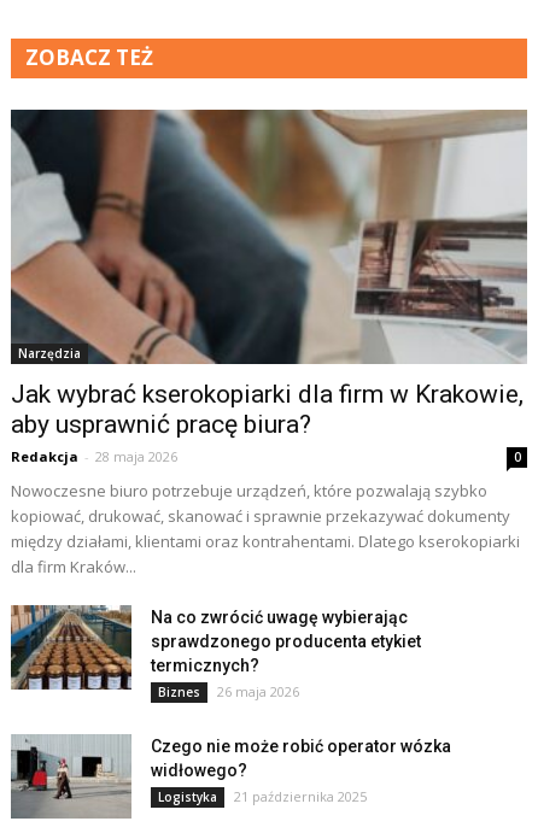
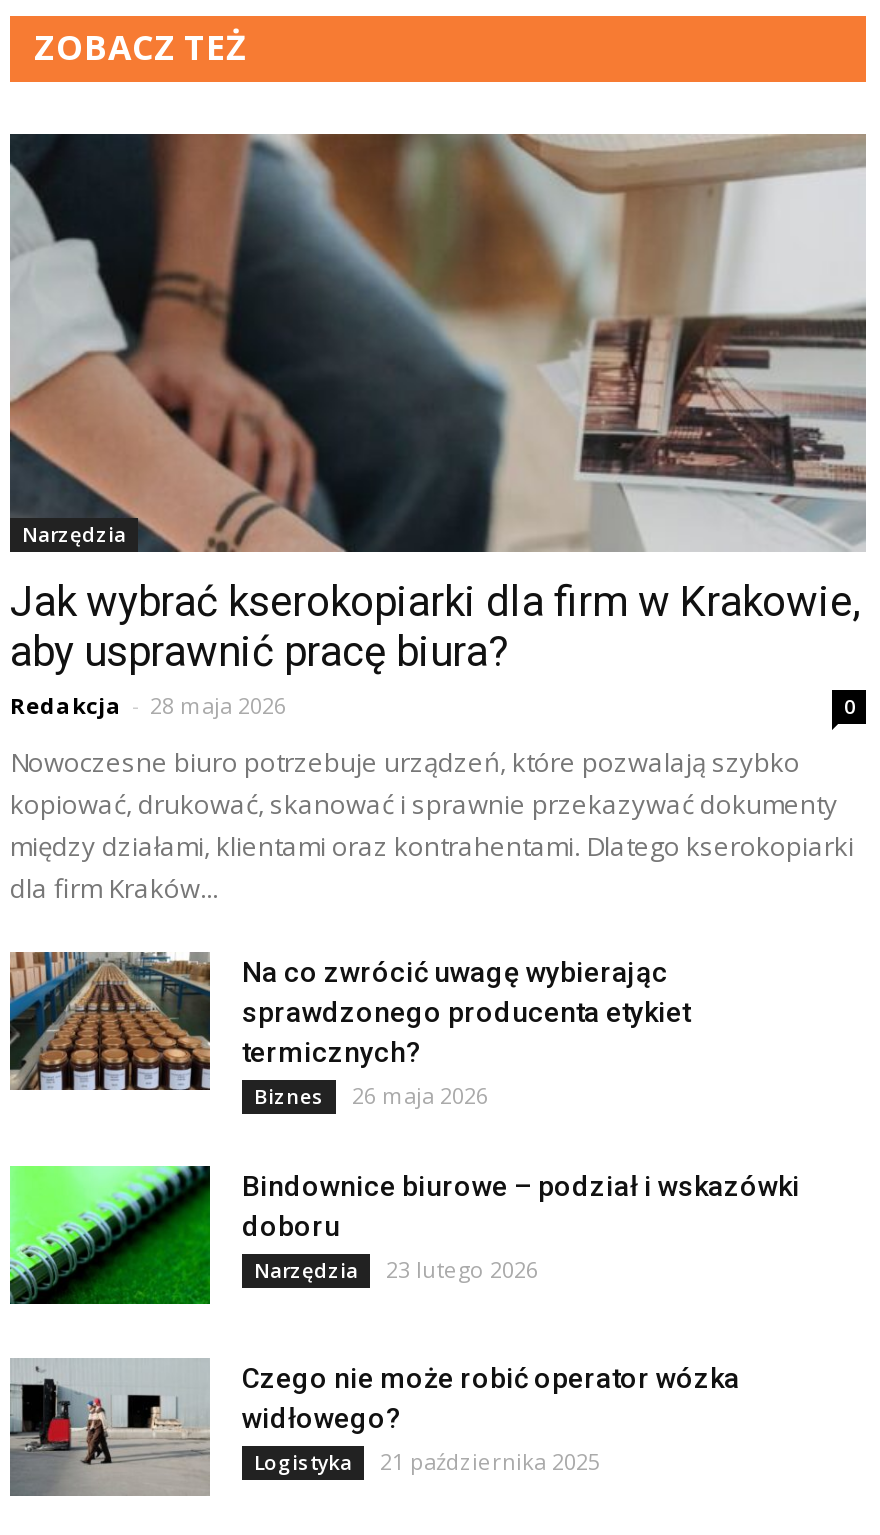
+ [image]
+ Bindownice biurowe – podział i wskazówki
+ doboru
+ Narzędzia
+ 23 lutego 2026
